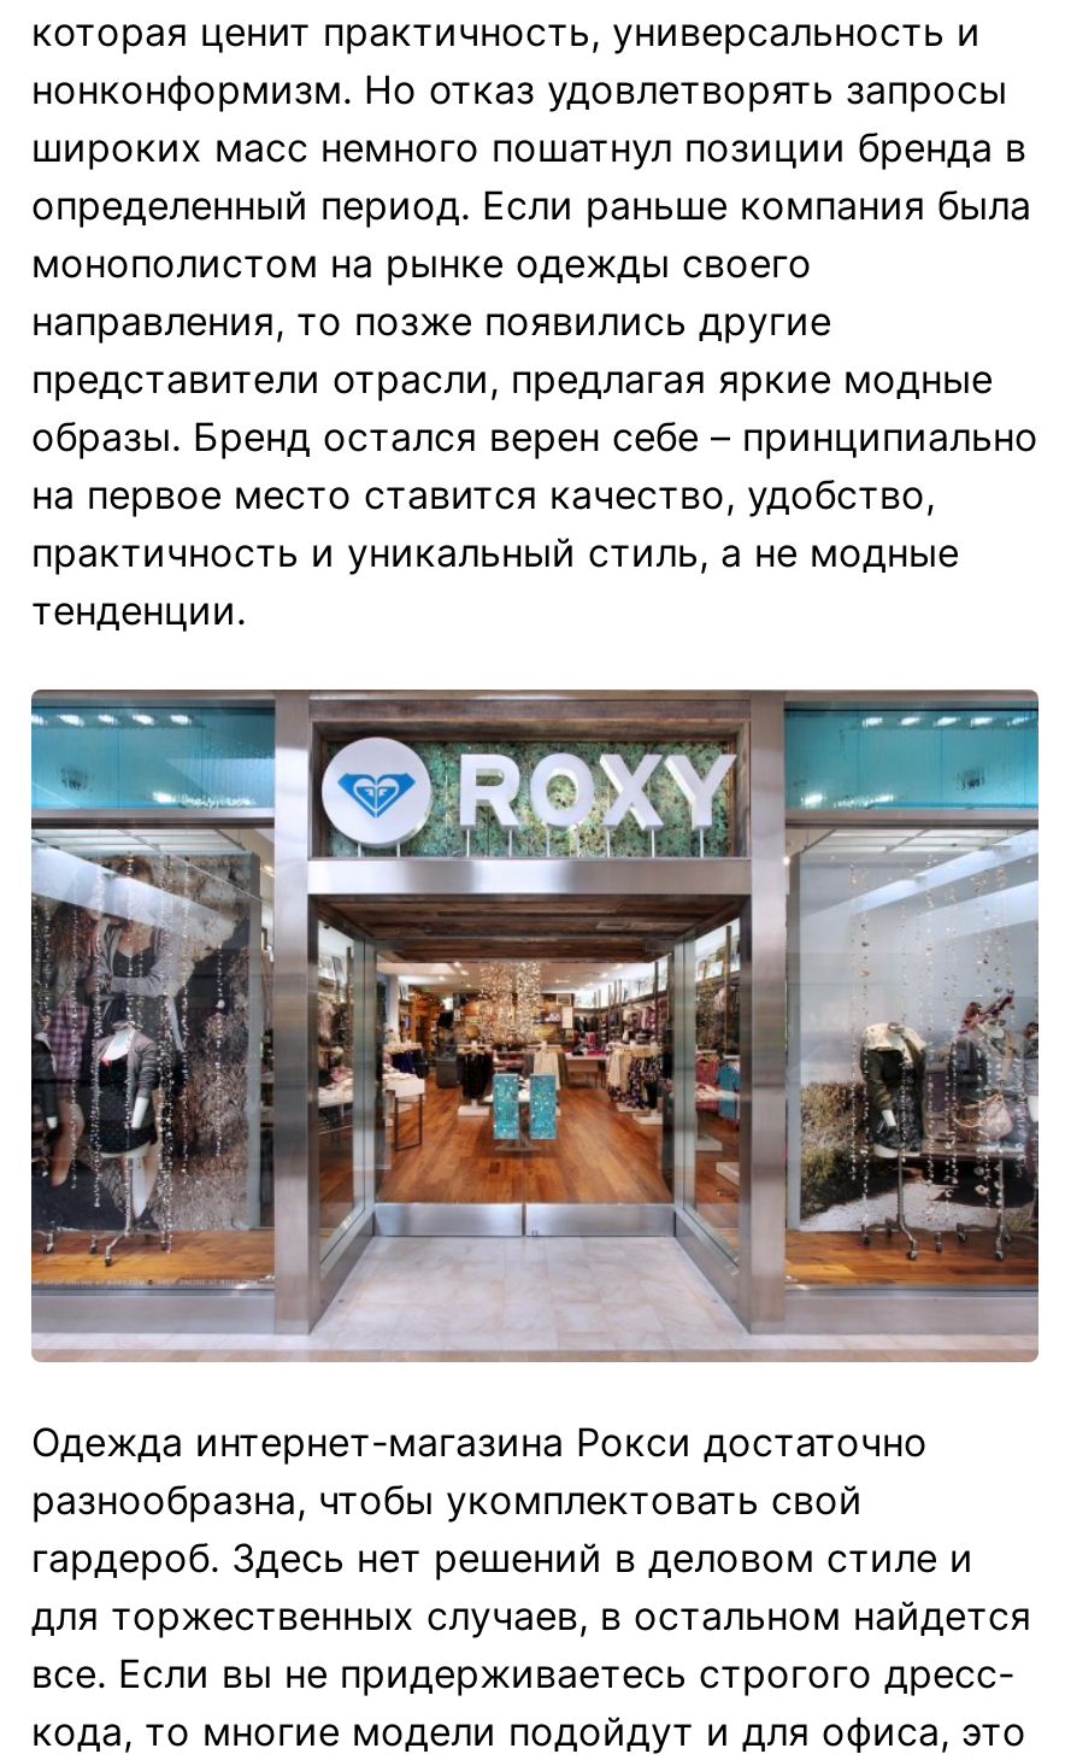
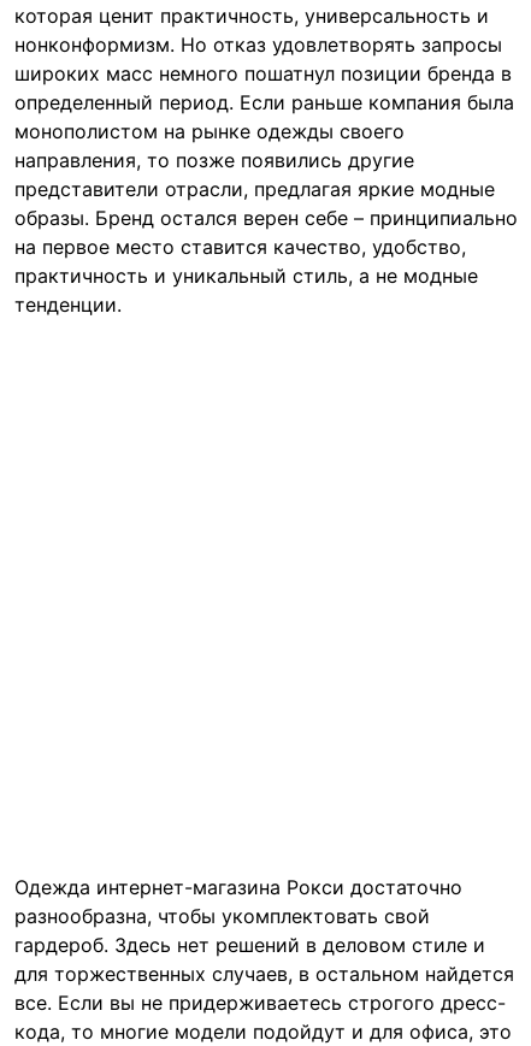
- [image]
